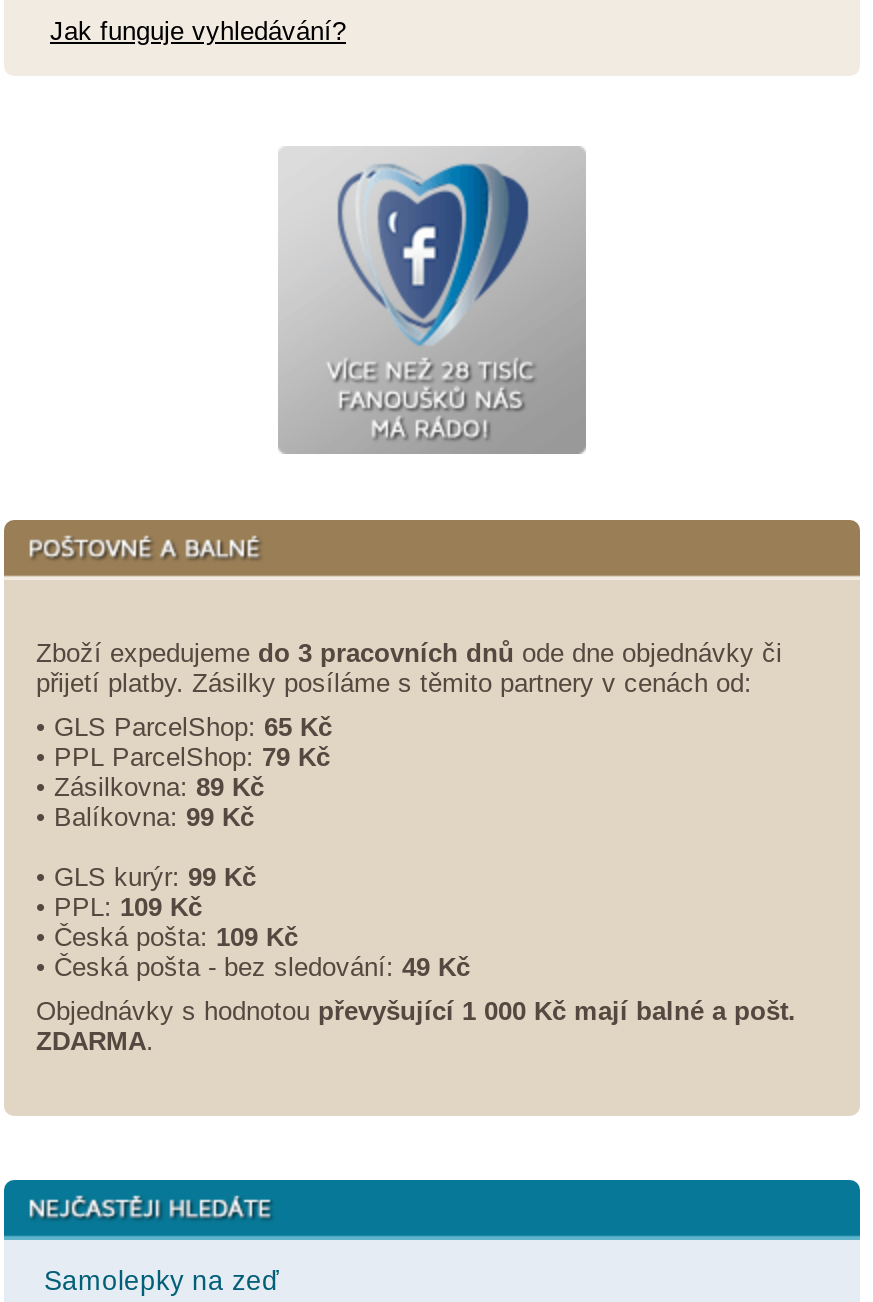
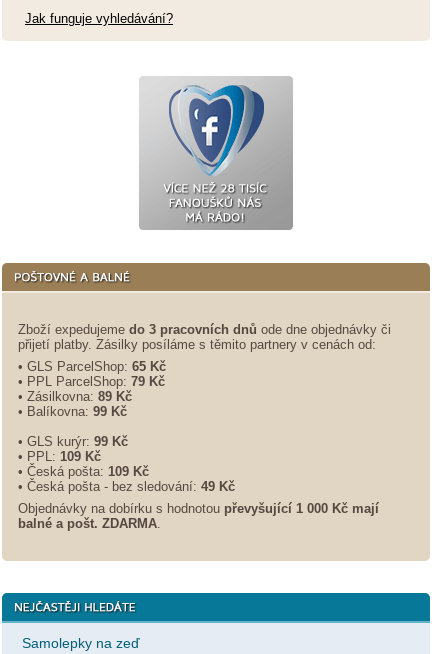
- Objednávky s hodnotou převyšující 1 000 Kč mají balné a pošt.
- ZDARMA.
+ Objednávky na dobírku s hodnotou převyšující 1 000 Kč mají
+ balné a pošt. ZDARMA.
